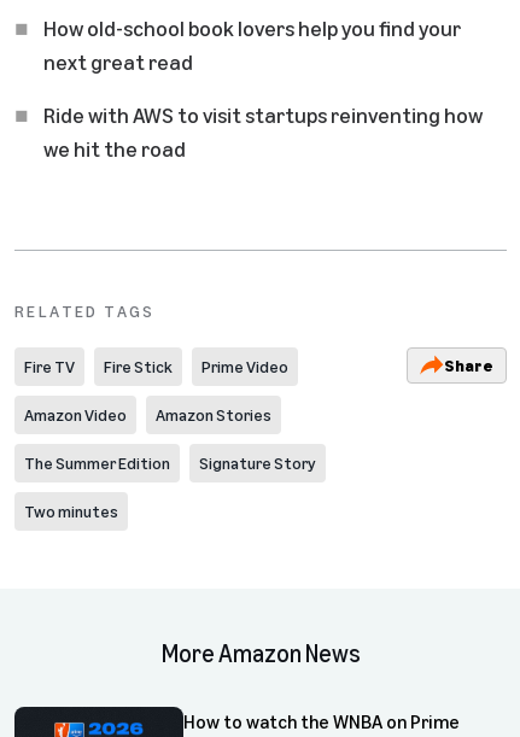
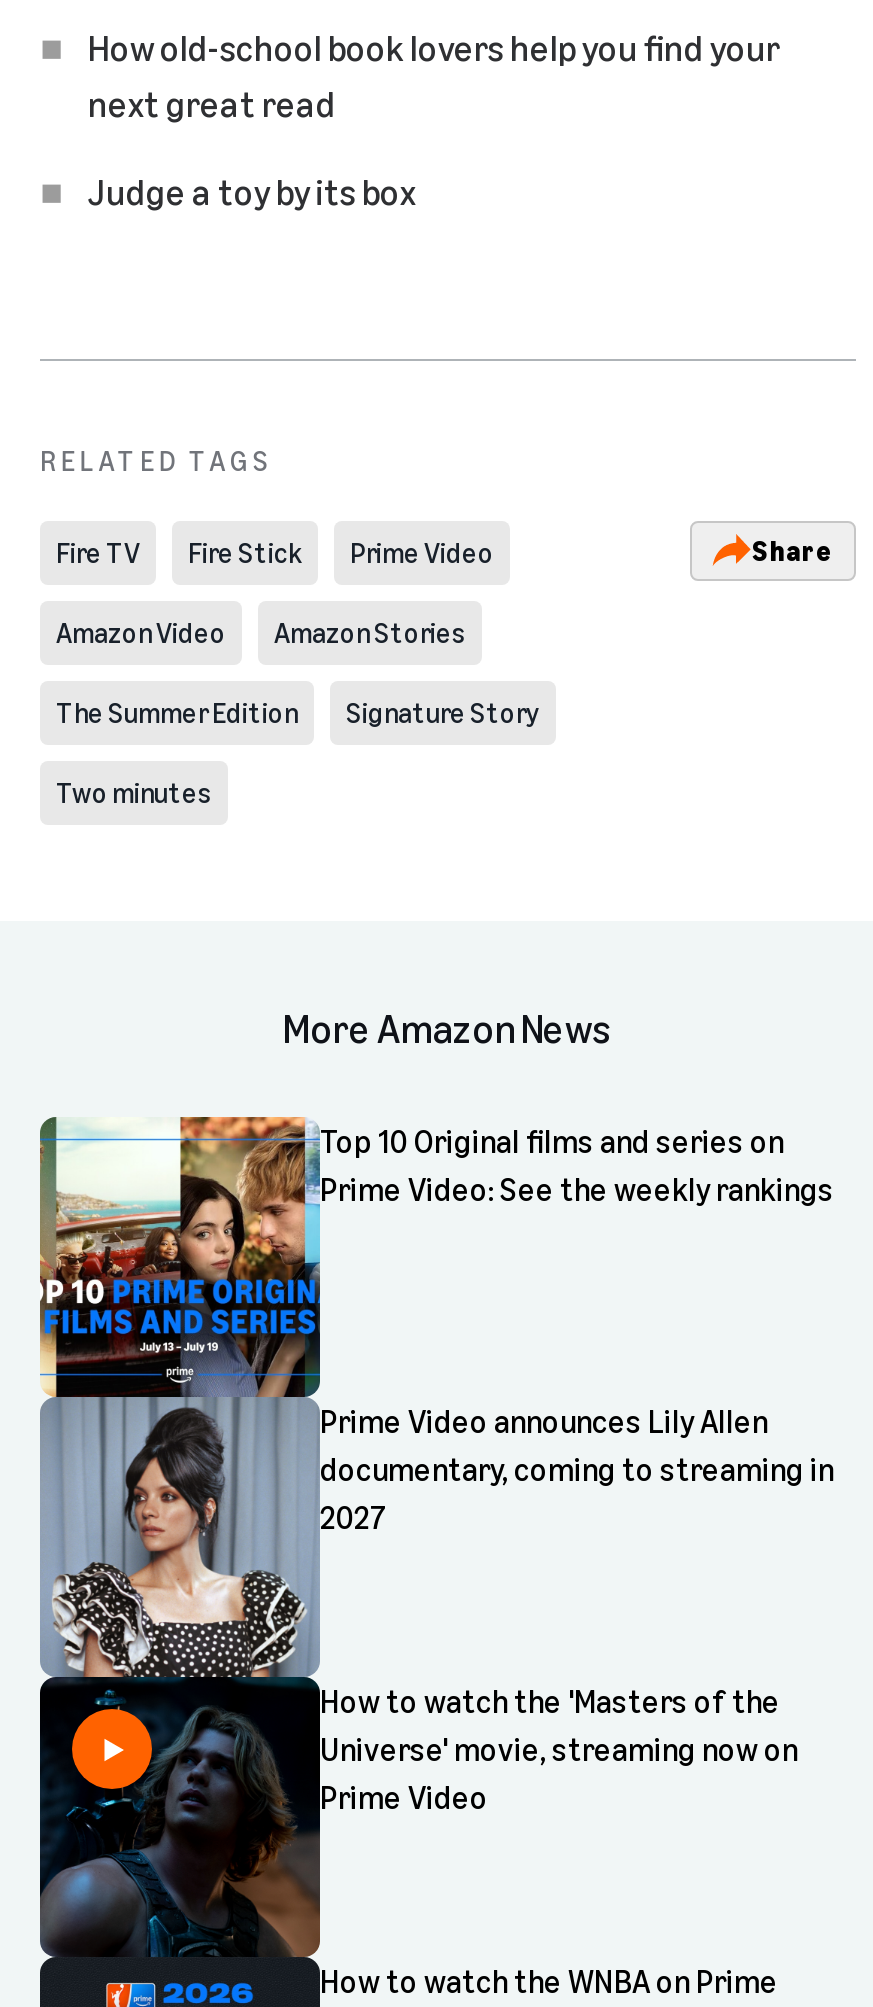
- Ride with AWS to visit startups reinventing how
- we hit the road
+ Judge a toy by its box

moved up: RELATED TAGS | Fire TV | Fire Stick | ... | Share | More Amazon News

+ [image]
+ Top 10 Original films and series on
+ Prime Video: See the weekly rankings

+ Prime Video announces Lily Allen
+ documentary, coming to streaming in
+ 2027

+ How to watch the 'Masters of the
+ Universe' movie, streaming now on
+ Prime Video
